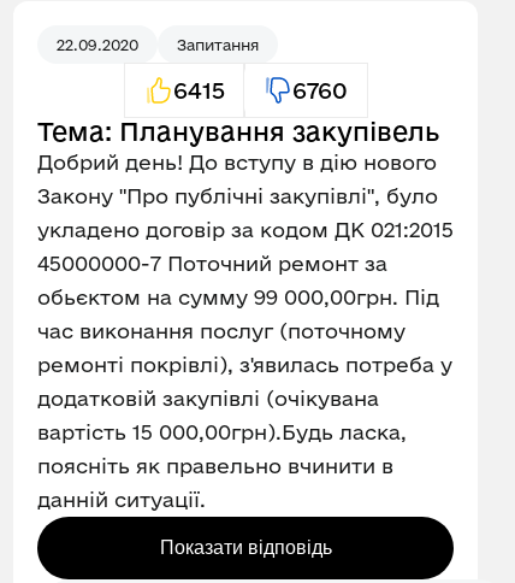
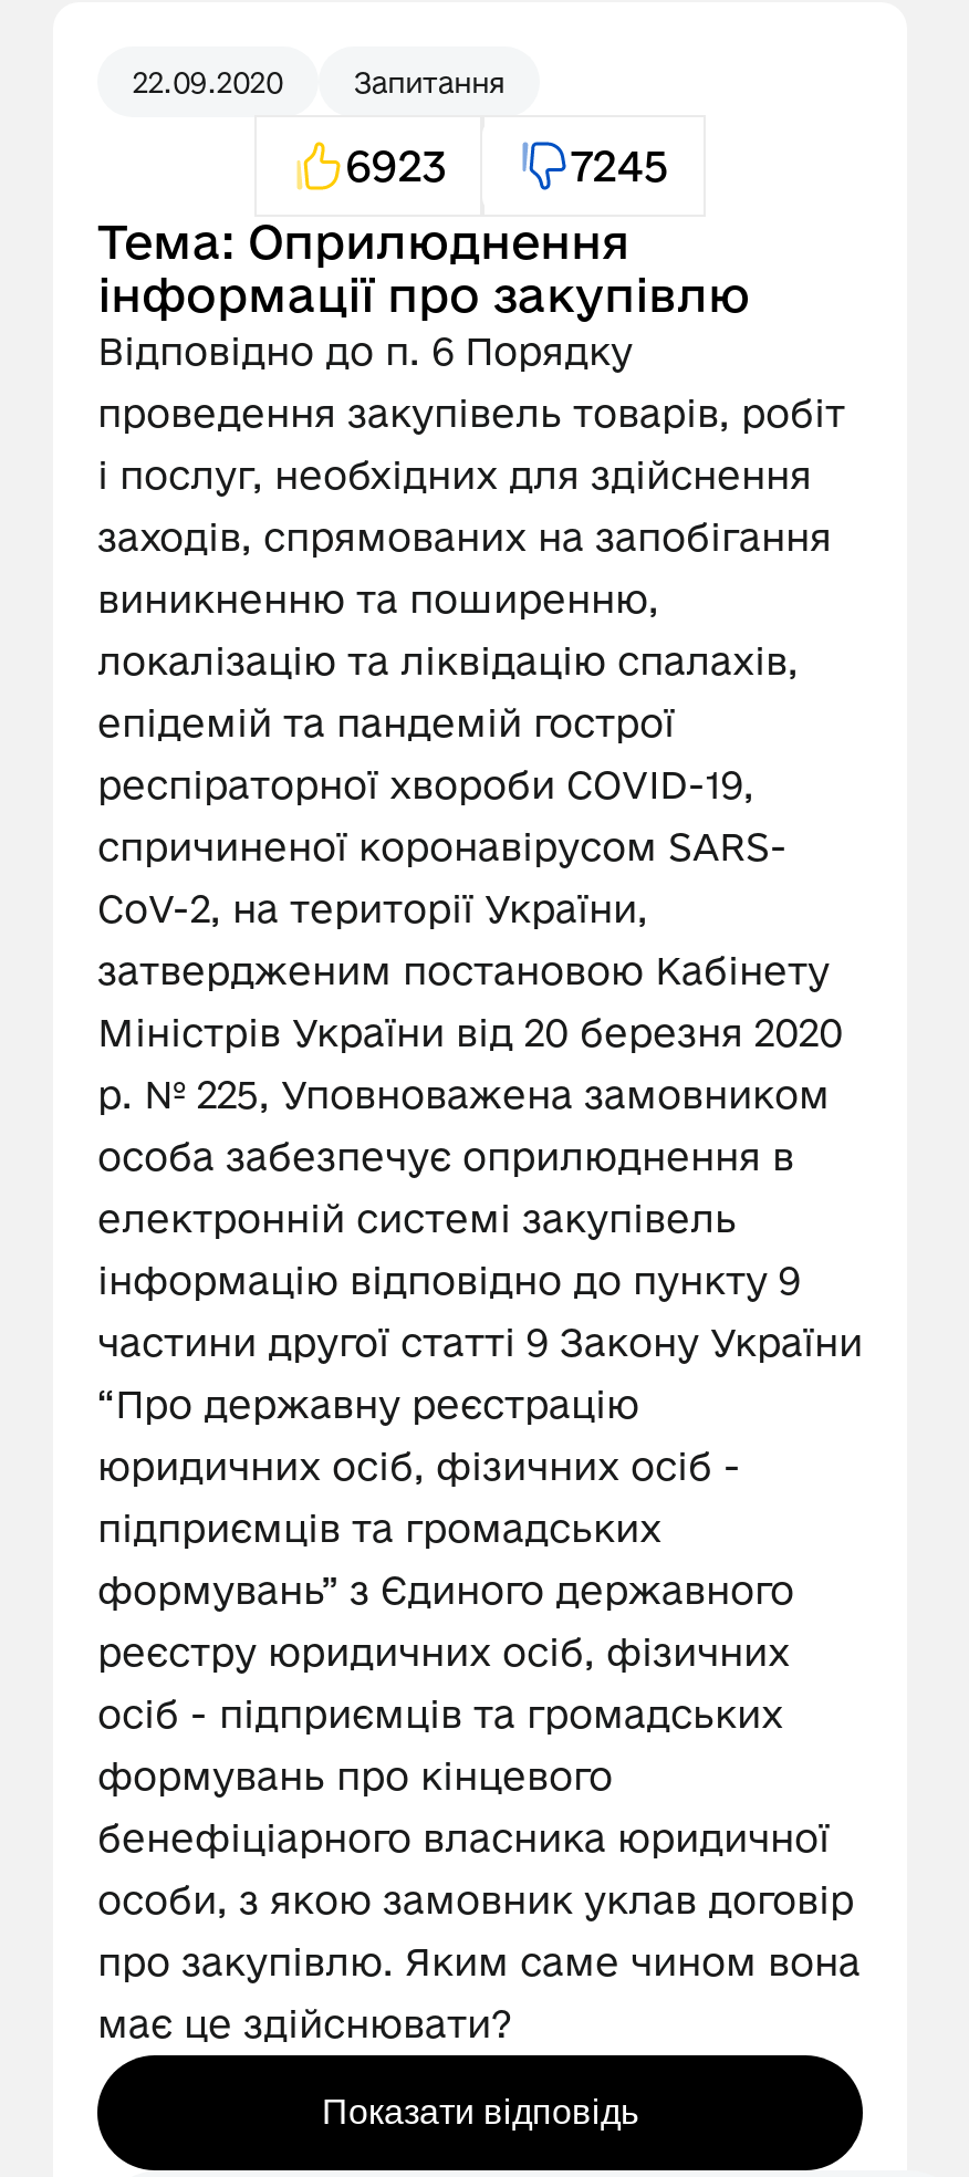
- 6415
- 6760
- Тема: Планування закупівель
- Добрий день! До вступу в дію нового
- Закону "Про публічні закупівлі", було
- укладено договір за кодом ДК 021:2015
- 45000000-7 Поточний ремонт за
- обьєктом на сумму 99 000,00грн. Під
- час виконання послуг (поточному
- ремонті покрівлі), з'явилась потреба у
- додатковій закупівлі (очікувана
- вартість 15 000,00грн).Будь ласка,
- поясніть як правельно вчинити в
- данній ситуації.
+ 6923
+ 7245
+ Тема: Оприлюднення
+ інформації про закупівлю
+ Відповідно до п. 6 Порядку
+ проведення закупівель товарів, робіт
+ і послуг, необхідних для здійснення
+ заходів, спрямованих на запобігання
+ виникненню та поширенню,
+ локалізацію та ліквідацію спалахів,
+ епідемій та пандемій гострої
+ респіраторної хвороби COVID-19,
+ спричиненої коронавірусом SARS-
+ CoV-2, на території України,
+ затвердженим постановою Кабінету
+ Міністрів України від 20 березня 2020
+ р. № 225, Уповноважена замовником
+ особа забезпечує оприлюднення в
+ електронній системі закупівель
+ інформацію відповідно до пункту 9
+ частини другої статті 9 Закону України
+ “Про державну реєстрацію
+ юридичних осіб, фізичних осіб -
+ підприємців та громадських
+ формувань” з Єдиного державного
+ реєстру юридичних осіб, фізичних
+ осіб - підприємців та громадських
+ формувань про кінцевого
+ бенефіціарного власника юридичної
+ особи, з якою замовник уклав договір
+ про закупівлю. Яким саме чином вона
+ має це здійснювати?
